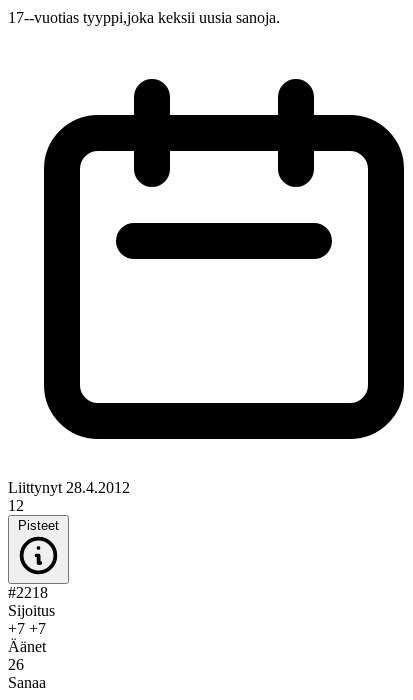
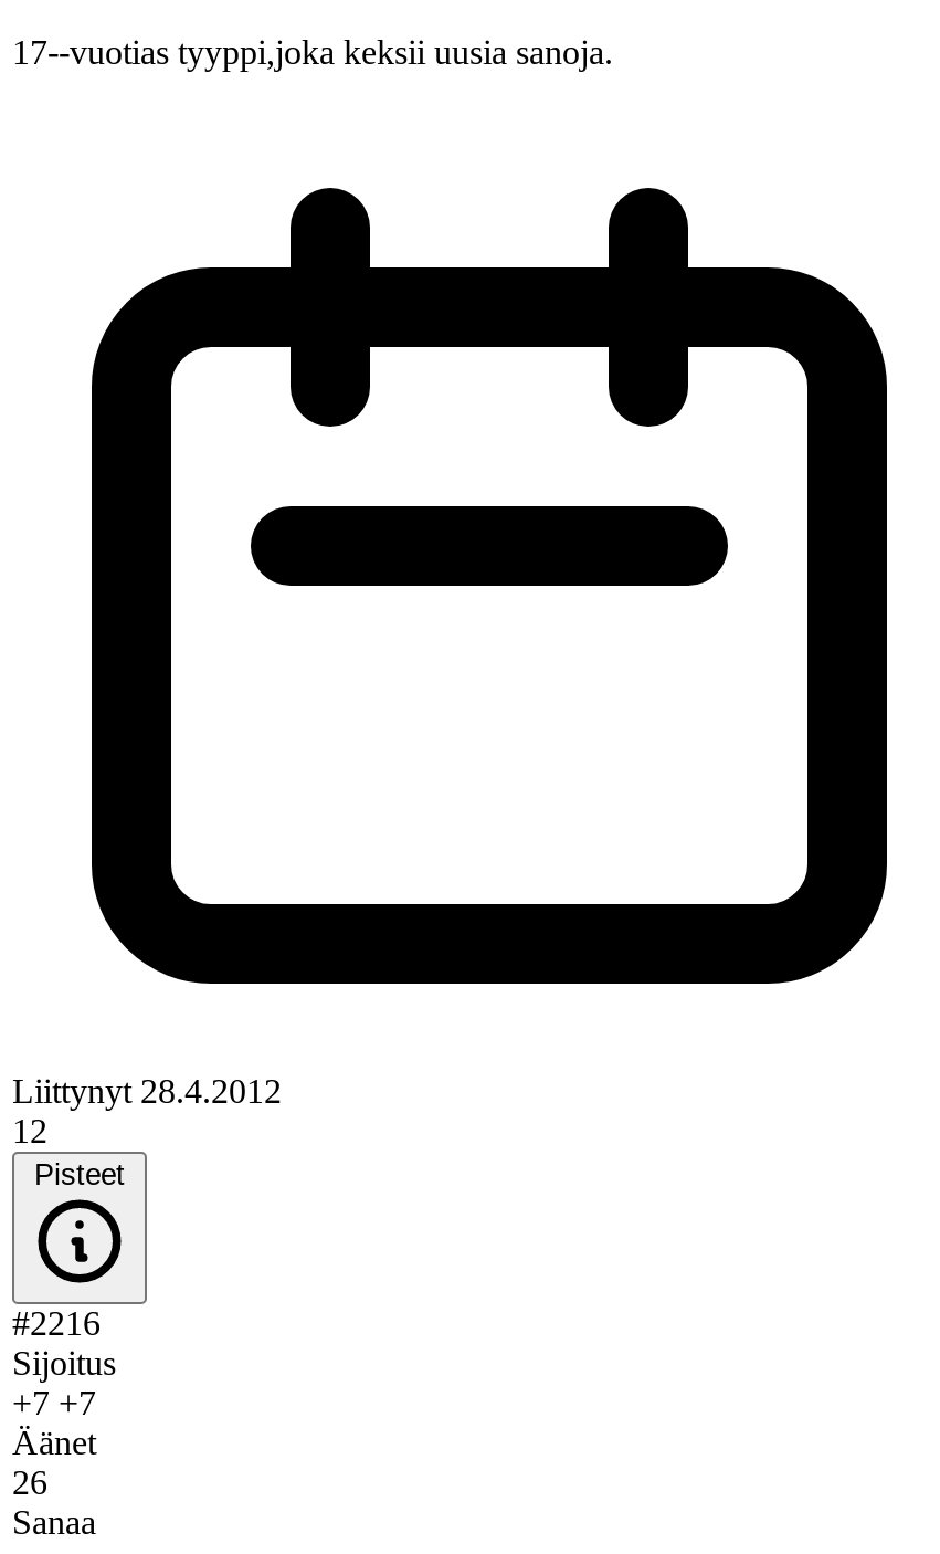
- #2218
+ #2216
